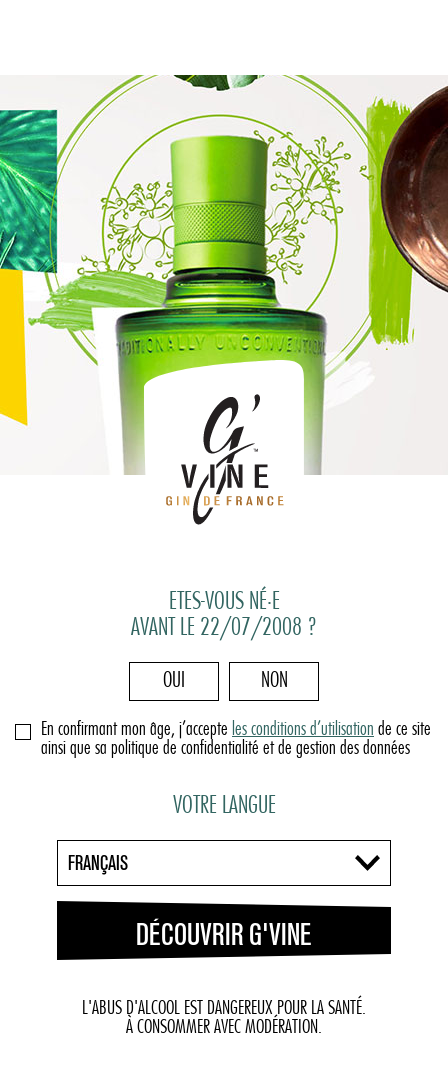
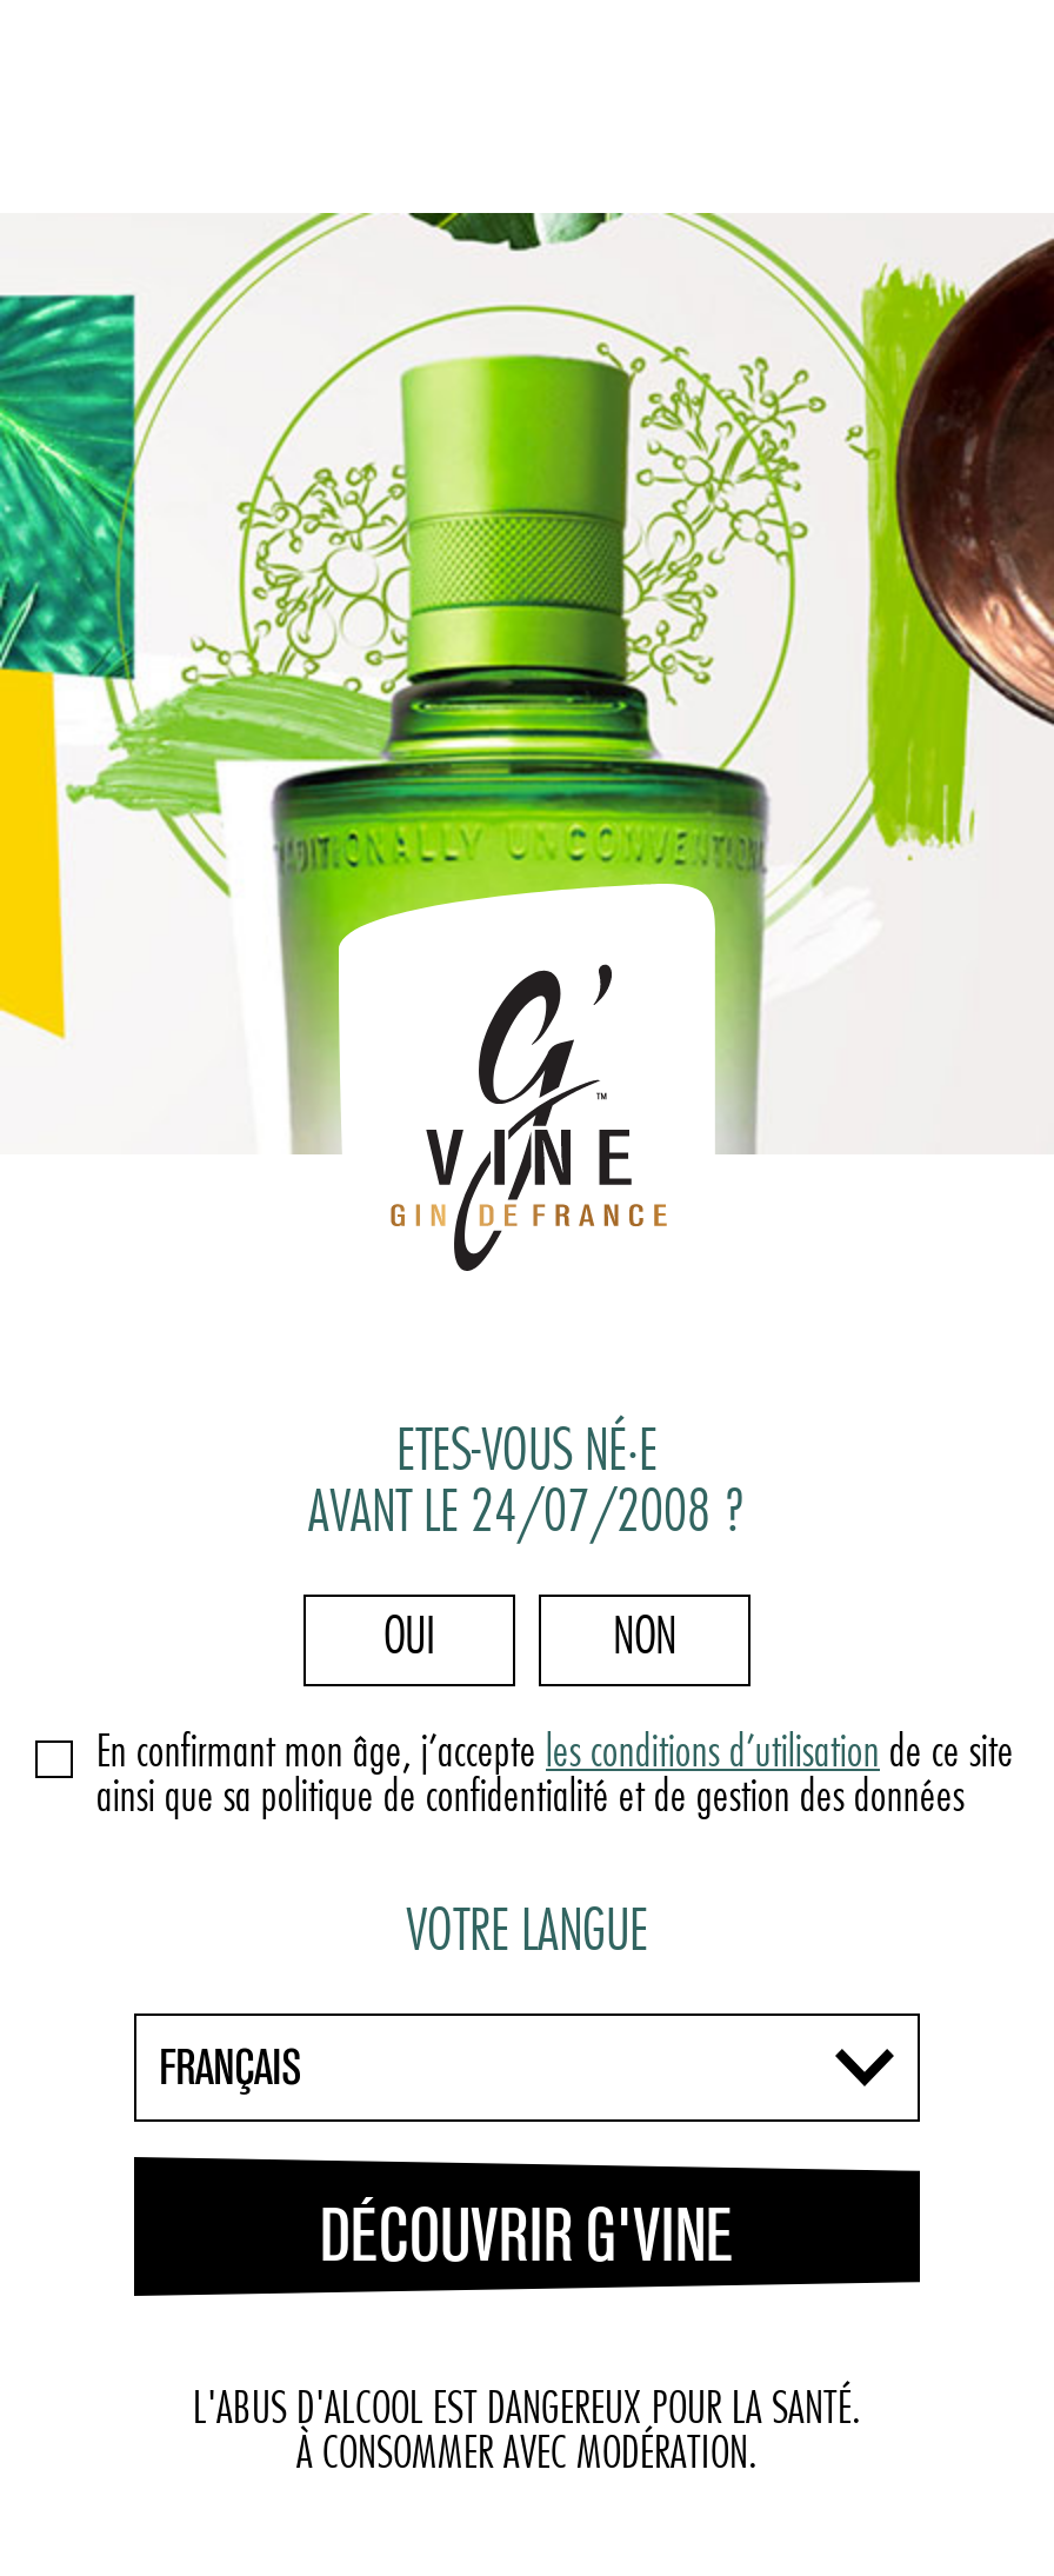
- AVANT LE 22/07/2008 ?
+ AVANT LE 24/07/2008 ?
